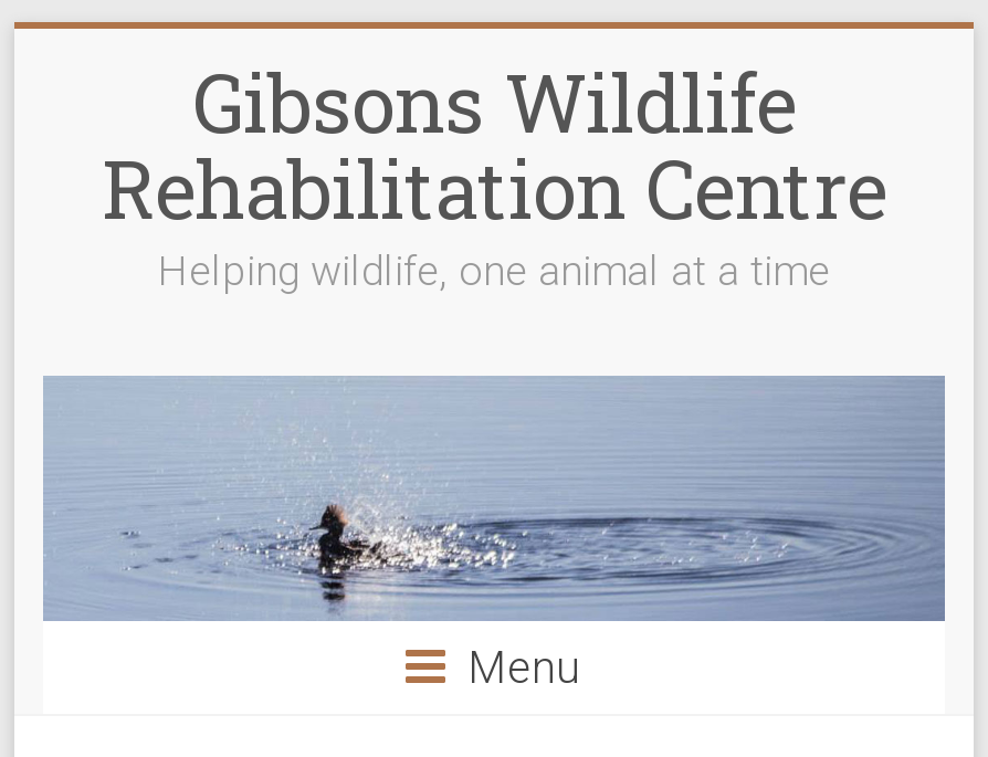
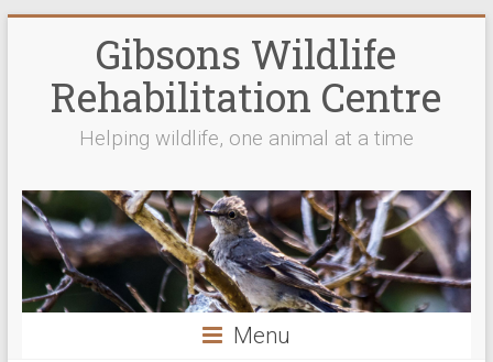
- [image]
+ [image]
